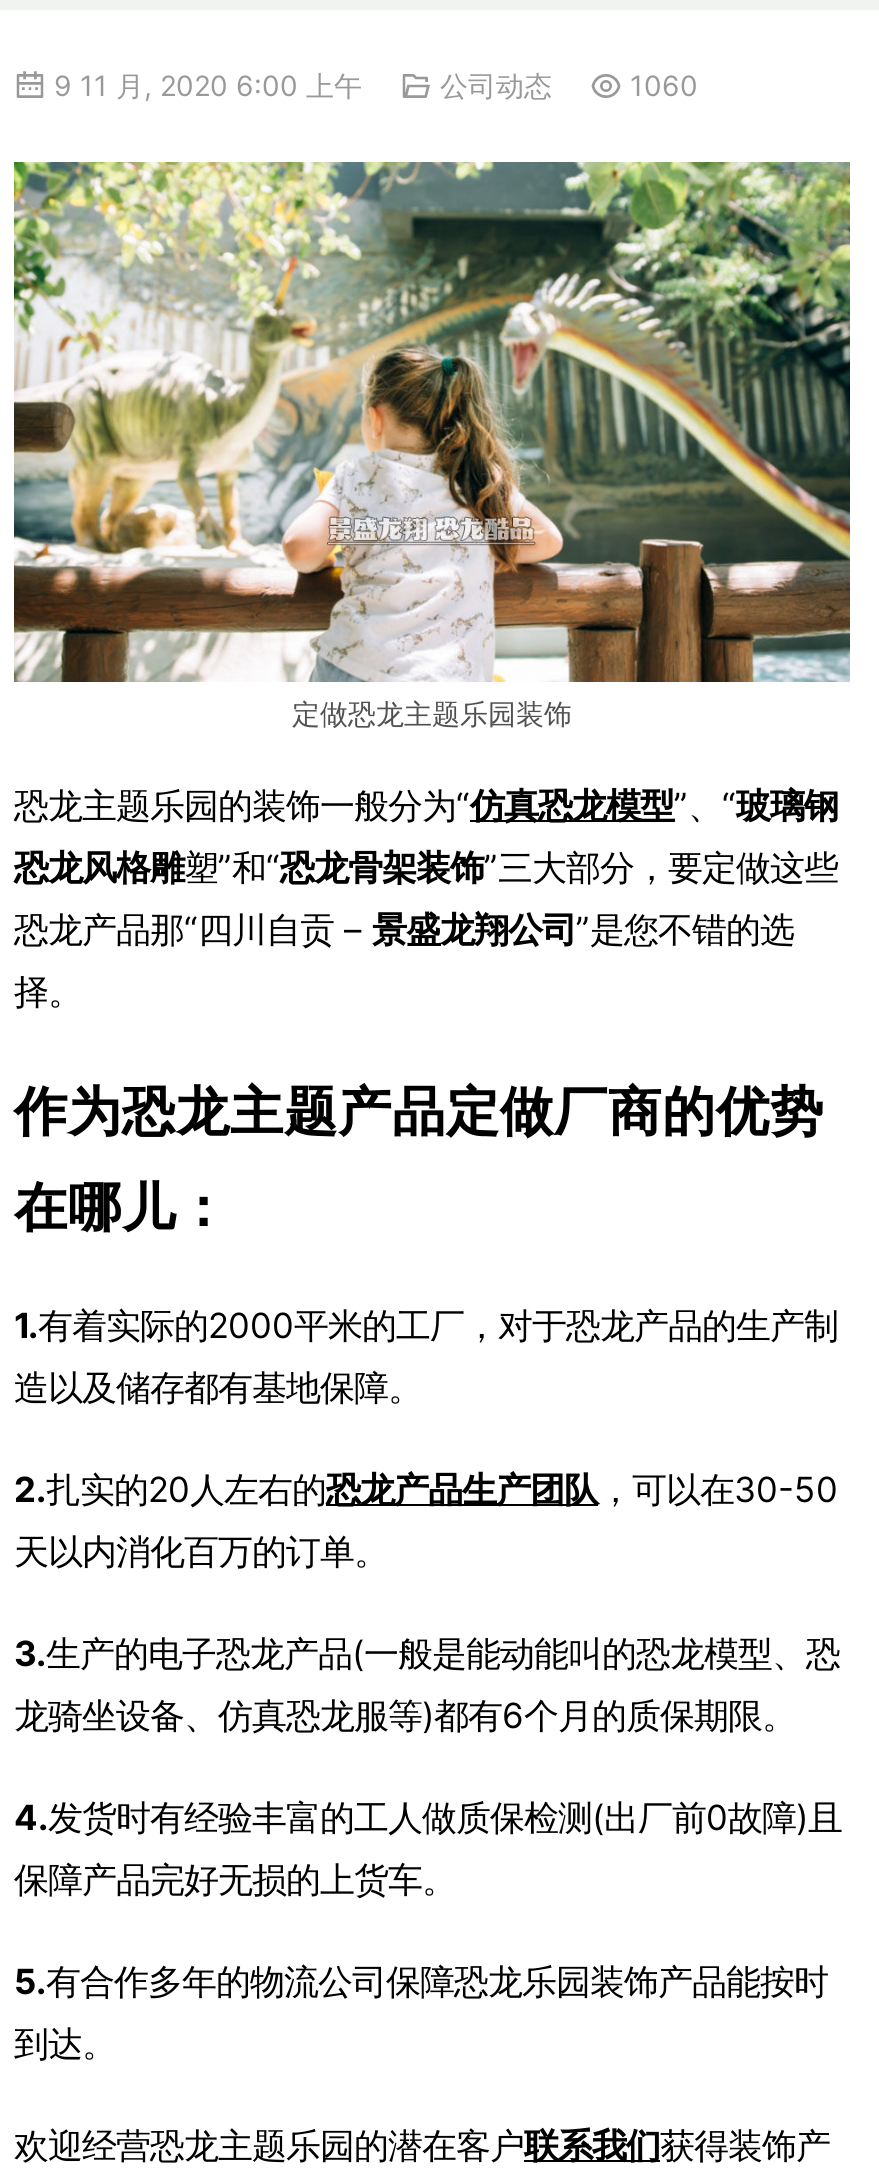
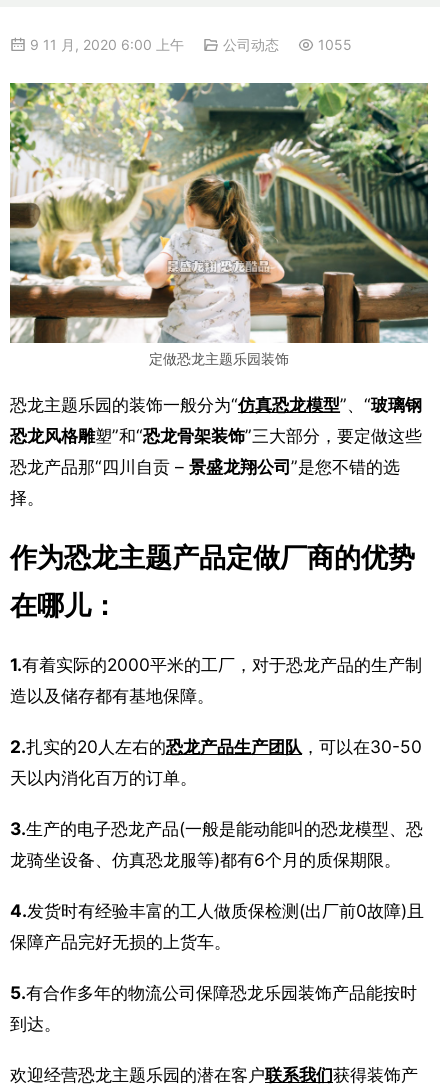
- 1060
+ 1055
